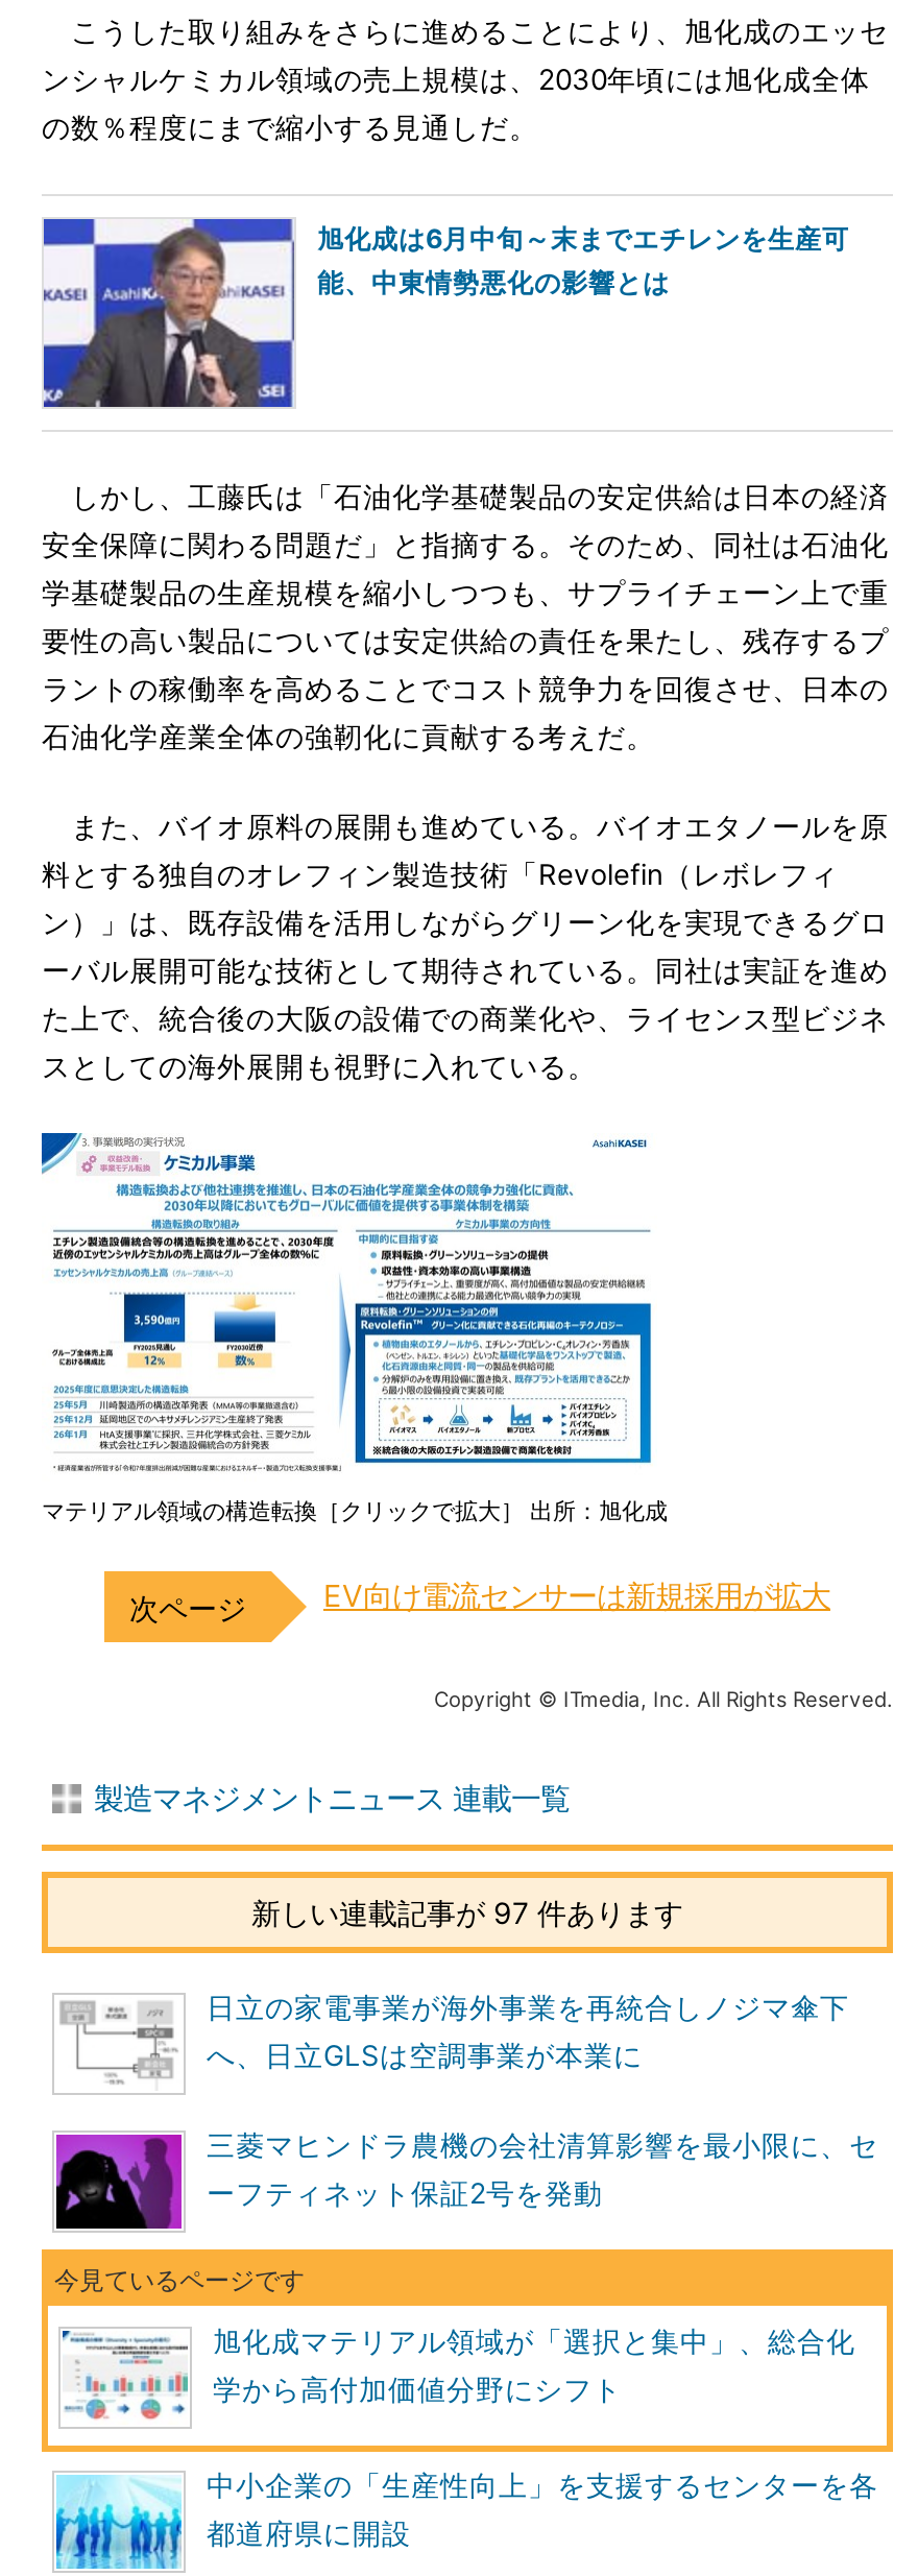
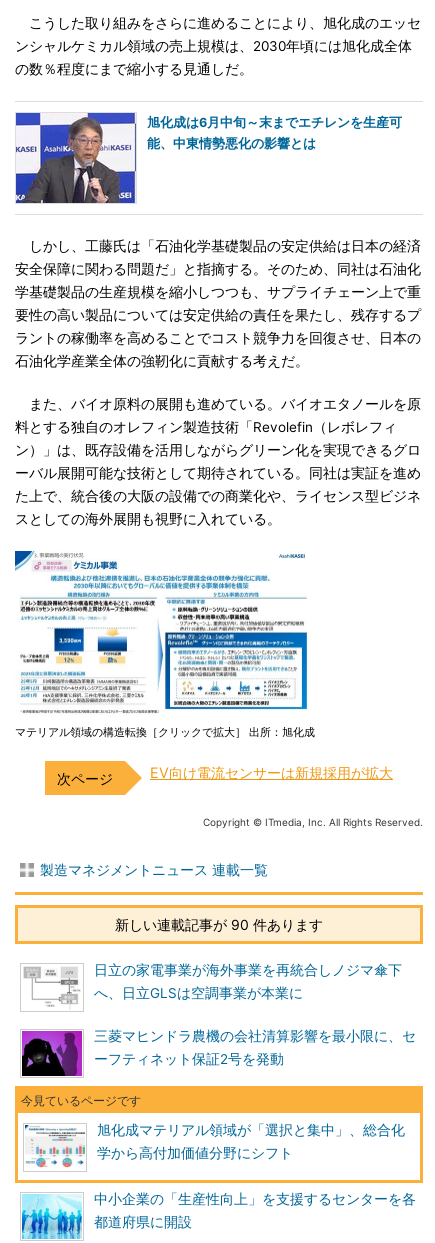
- 新しい連載記事が 97 件あります
+ 新しい連載記事が 90 件あります
